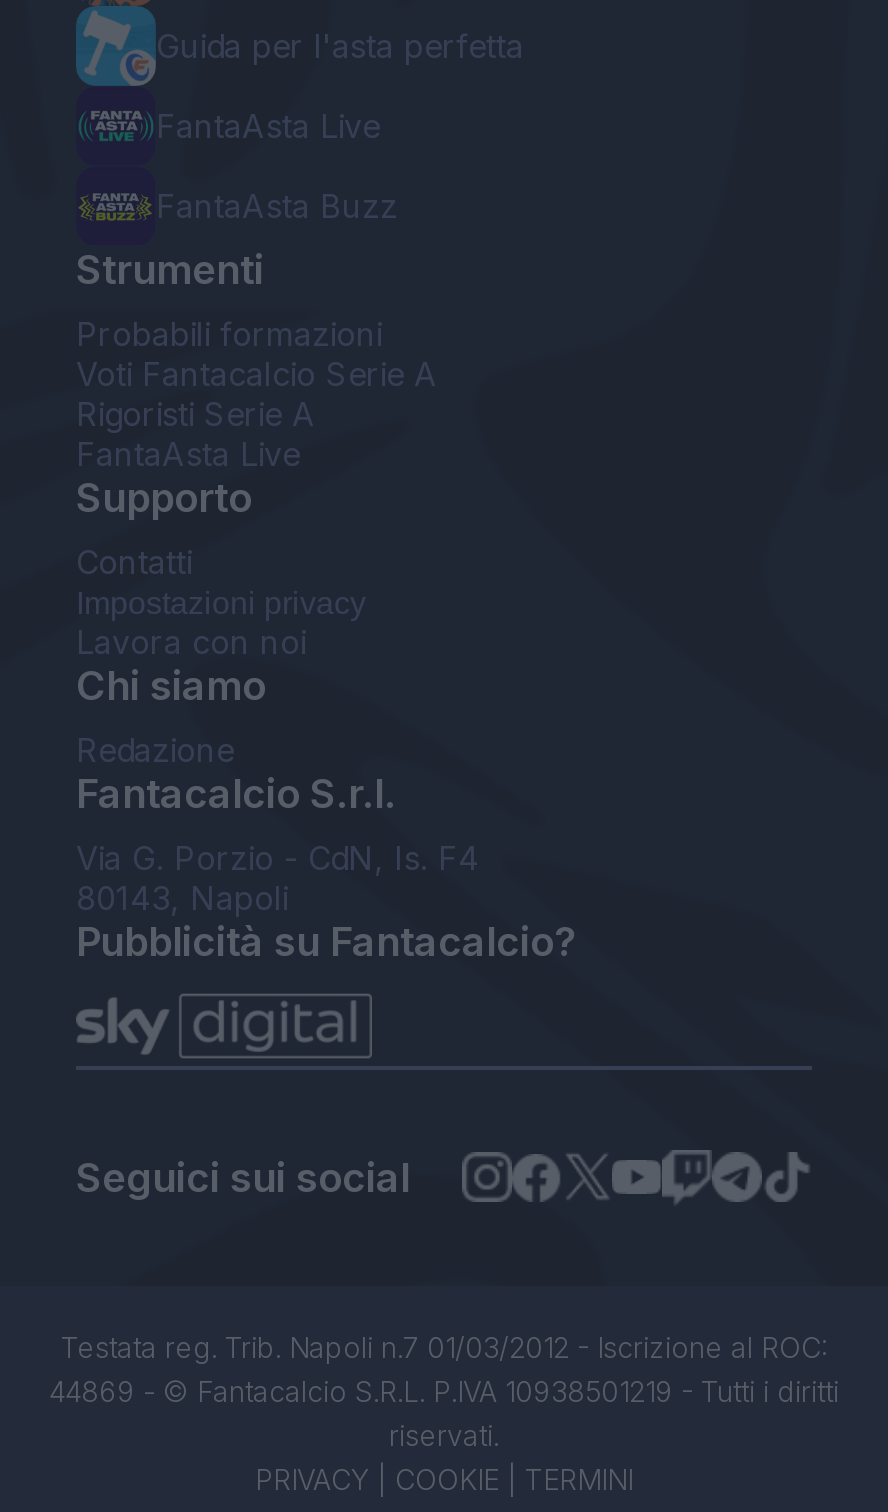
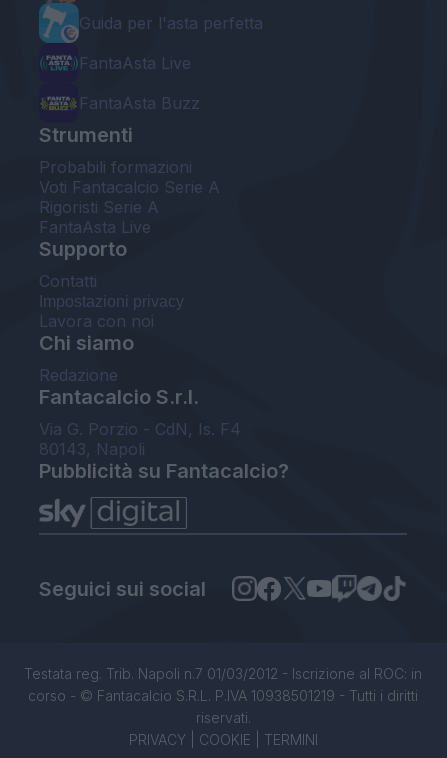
- Testata reg. Trib. Napoli n.7 01/03/2012 - Iscrizione al ROC:
- 44869 - © Fantacalcio S.R.L. P.IVA 10938501219 - Tutti i diritti
+ Testata reg. Trib. Napoli n.7 01/03/2012 - Iscrizione al ROC: in
+ corso - © Fantacalcio S.R.L. P.IVA 10938501219 - Tutti i diritti
